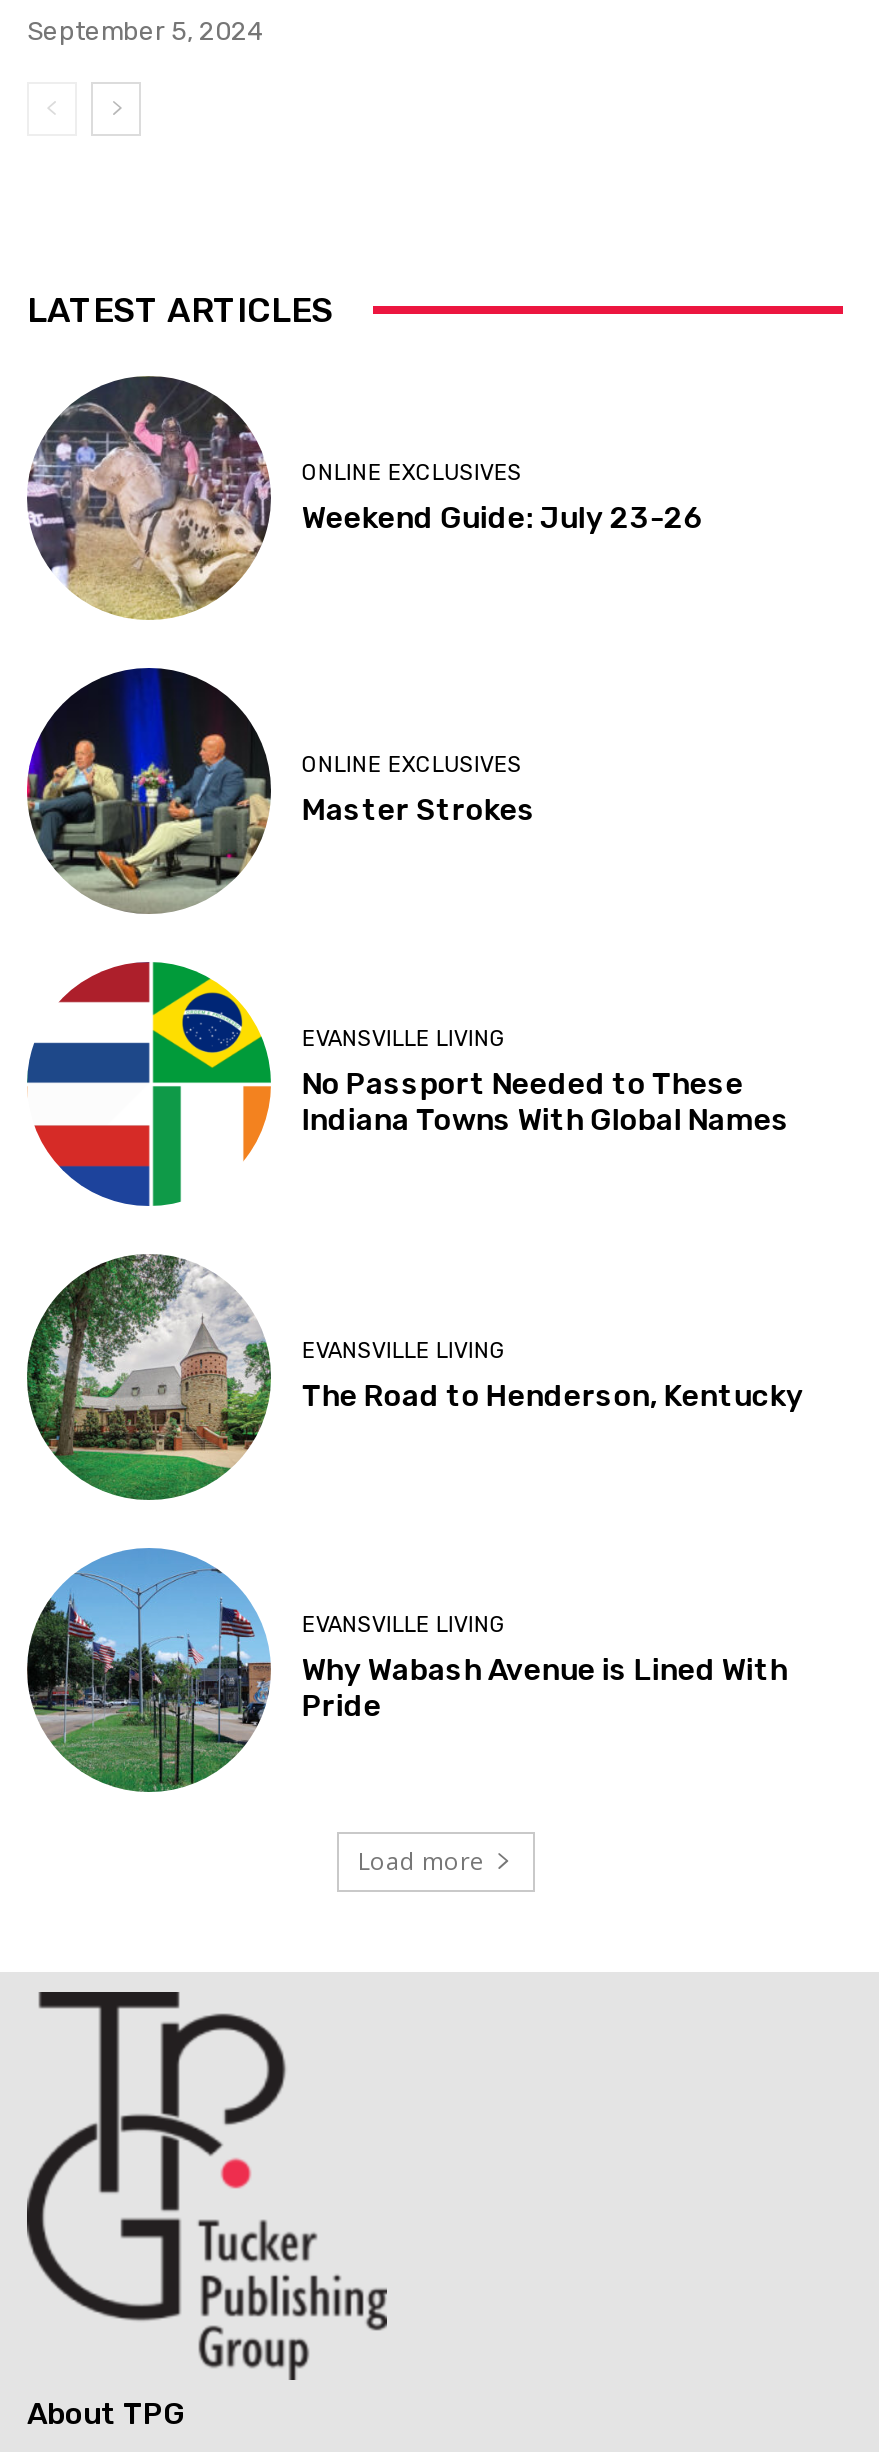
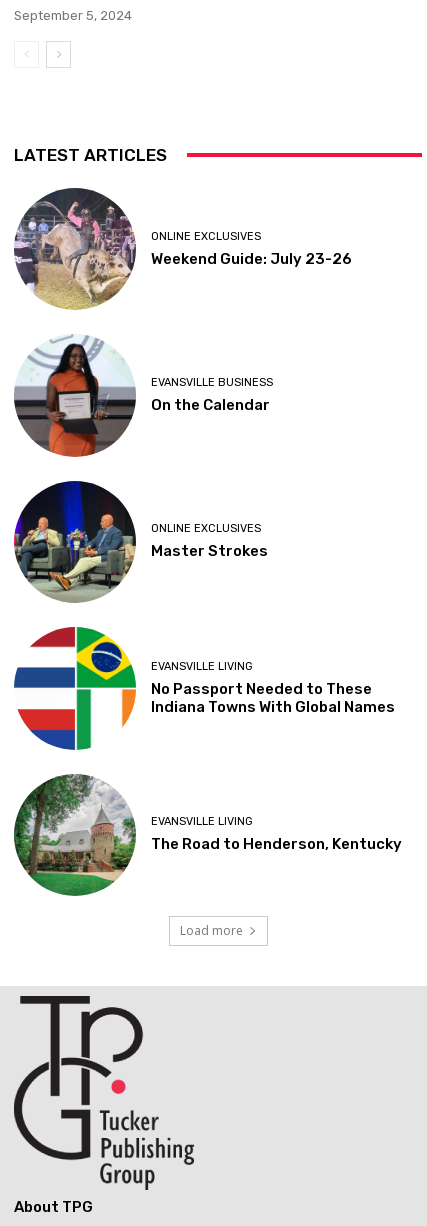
+ [image]
+ EVANSVILLE BUSINESS
+ On the Calendar

moved down: [image] | ONLINE EXCLUSIVES | Master Strokes | EVANSVILLE LIVING | No Passport Needed to These | Indiana Towns With Global Names | EVANSVILLE LIVING | The Road to Henderson, Kentucky

- [image]
- EVANSVILLE LIVING
- Why Wabash Avenue is Lined With
- Pride
